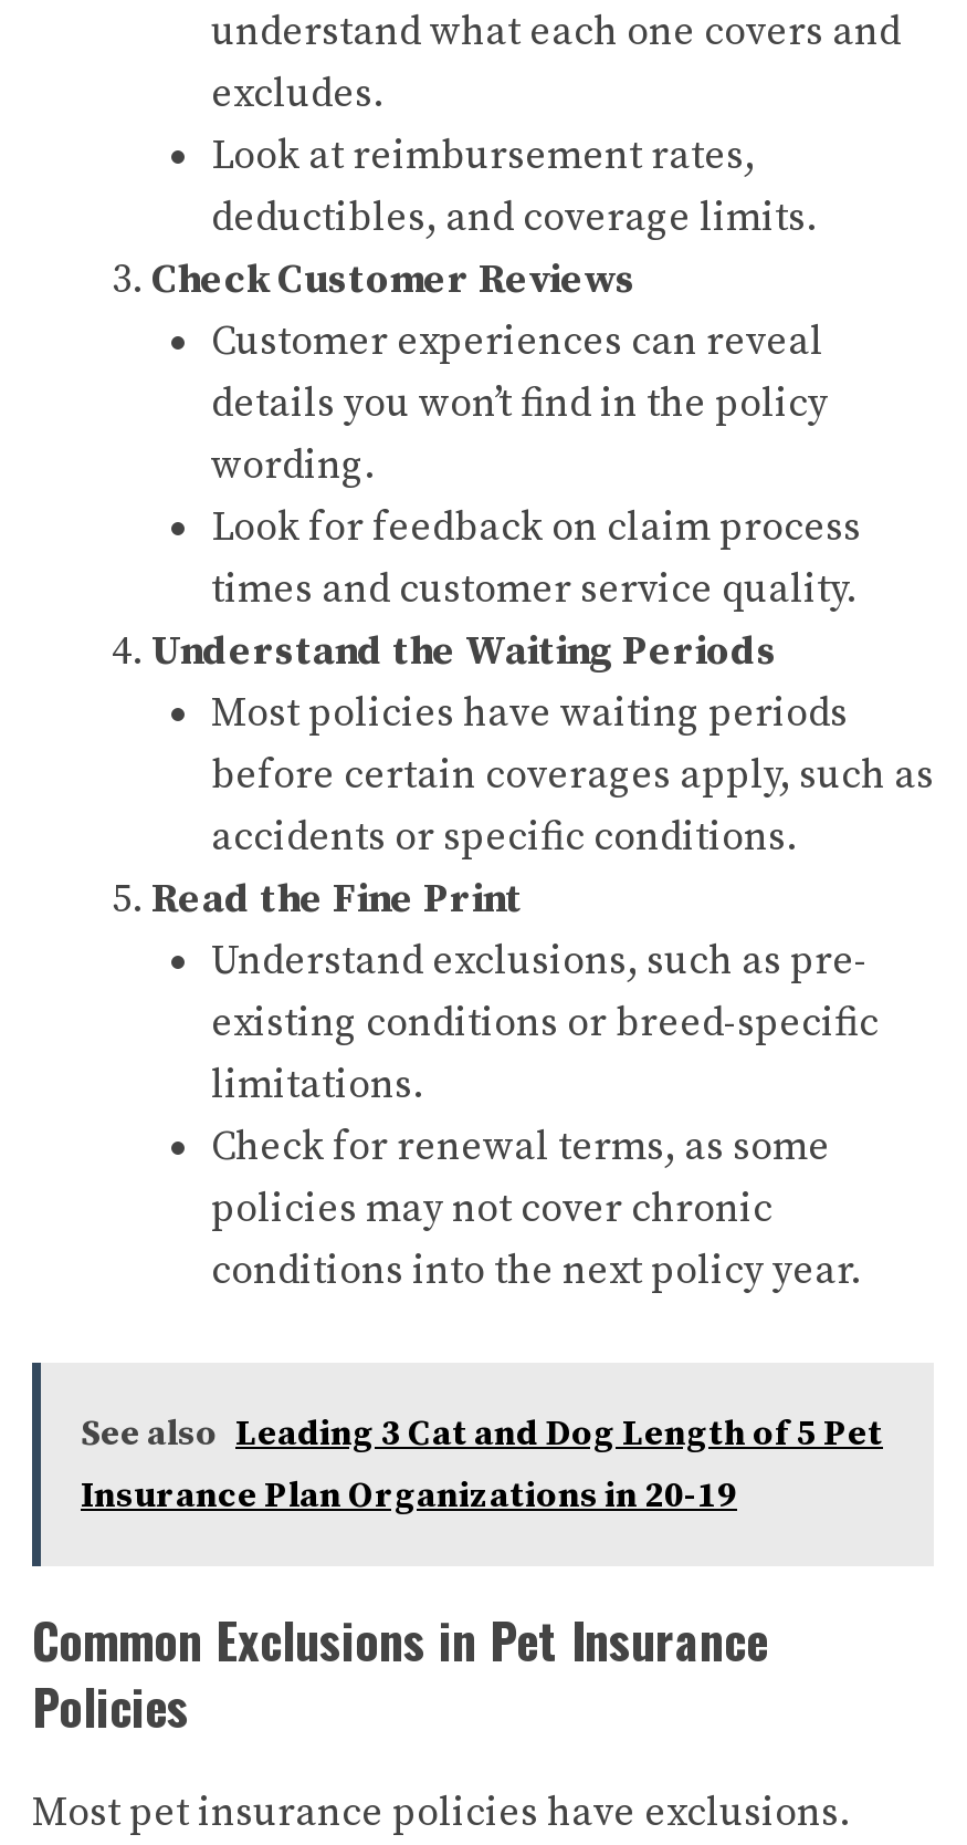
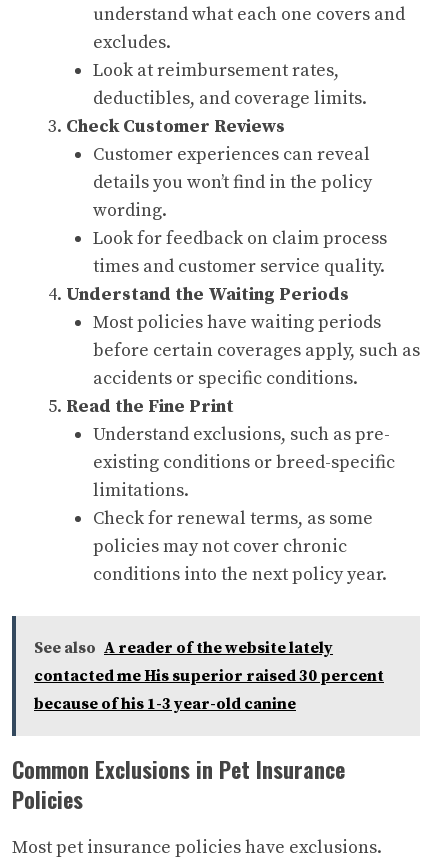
- See also Leading 3 Cat and Dog Length of 5 Pet
- Insurance Plan Organizations in 20-19
+ See also A reader of the website lately
+ contacted me His superior raised 30 percent
+ because of his 1-3 year-old canine
